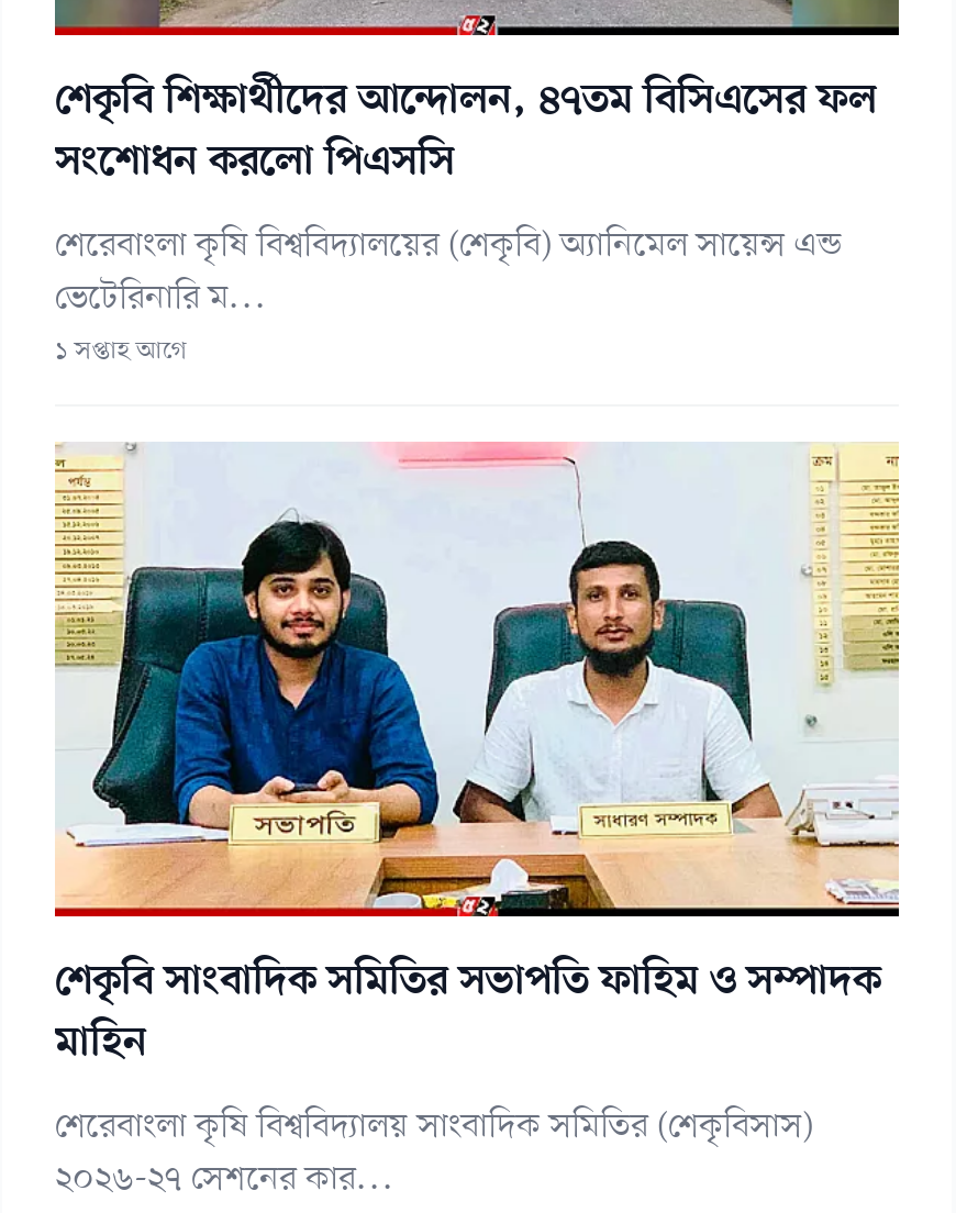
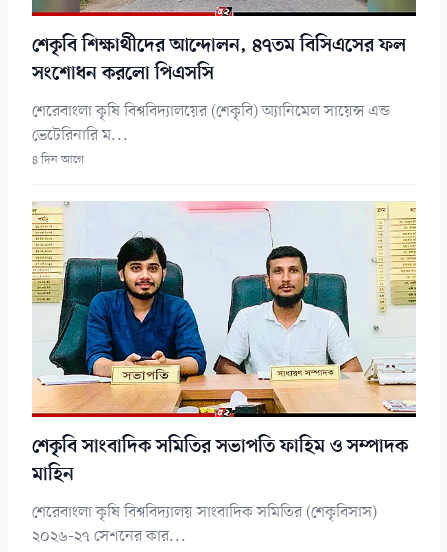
- ১ সপ্তাহ আগে
+ ৪ দিন আগে
